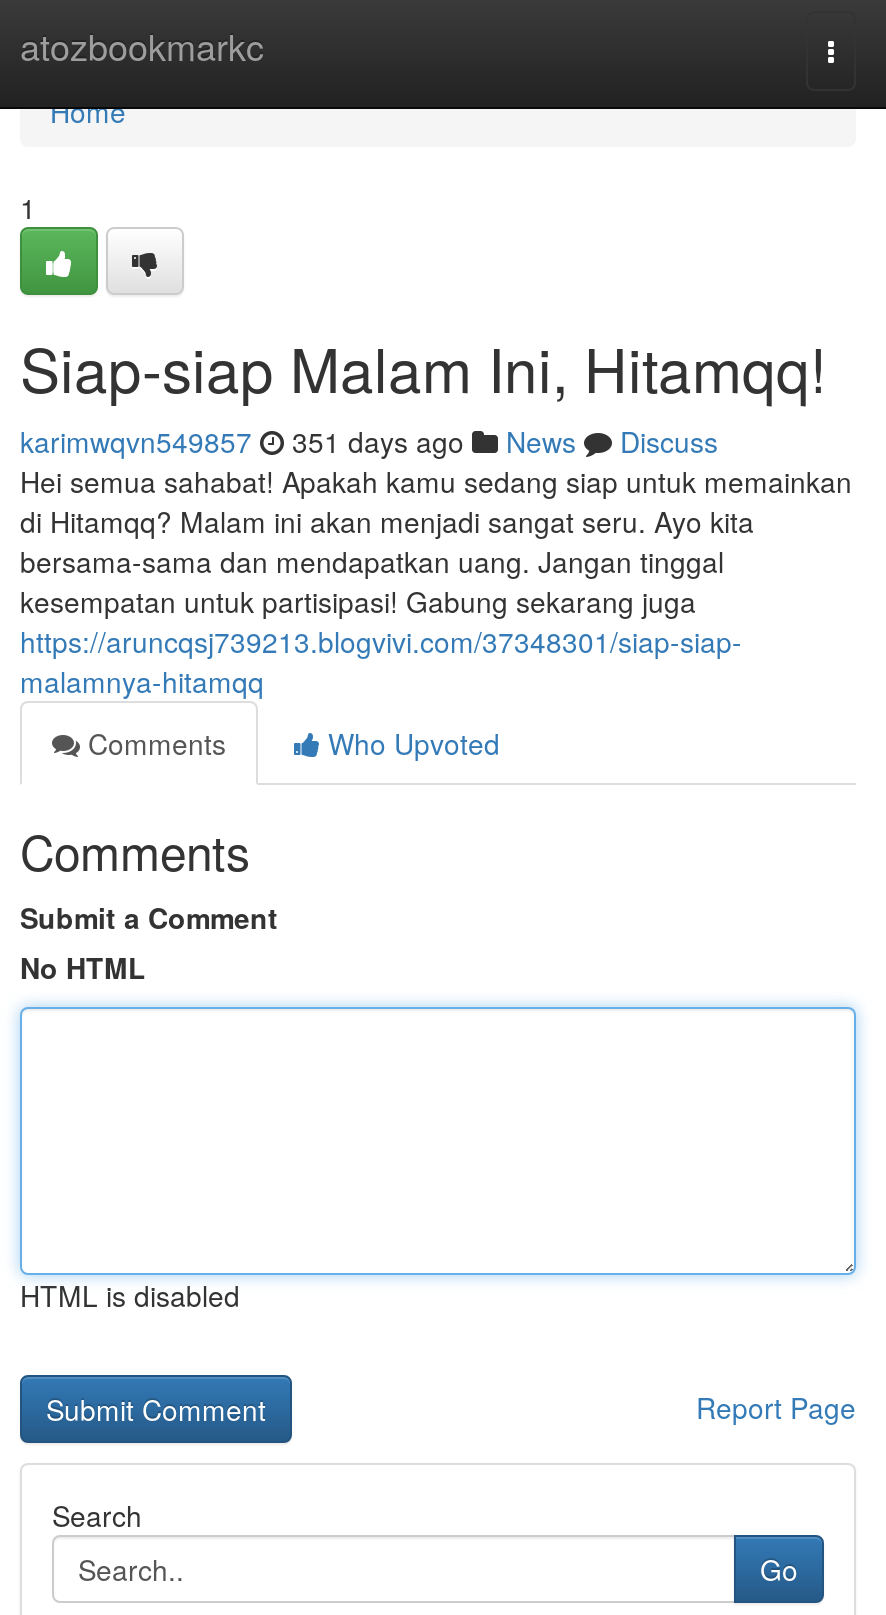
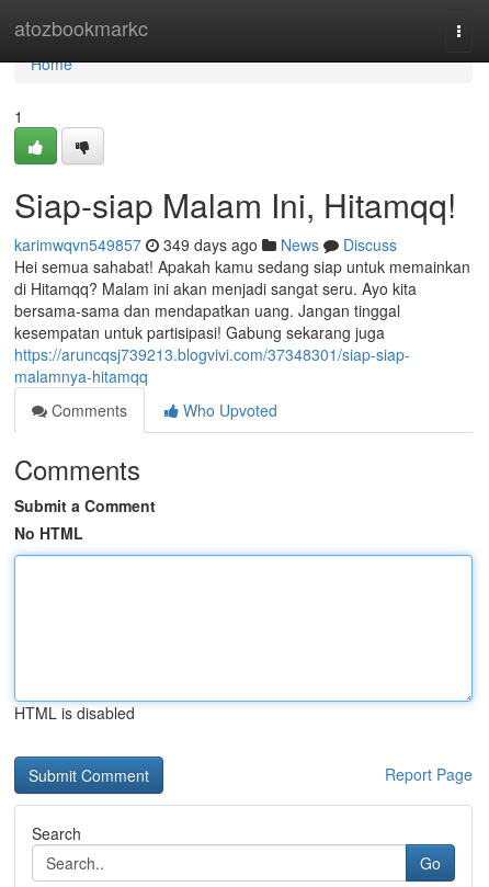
- karimwqvn549857 351 days ago News Discuss
+ karimwqvn549857 349 days ago News Discuss
